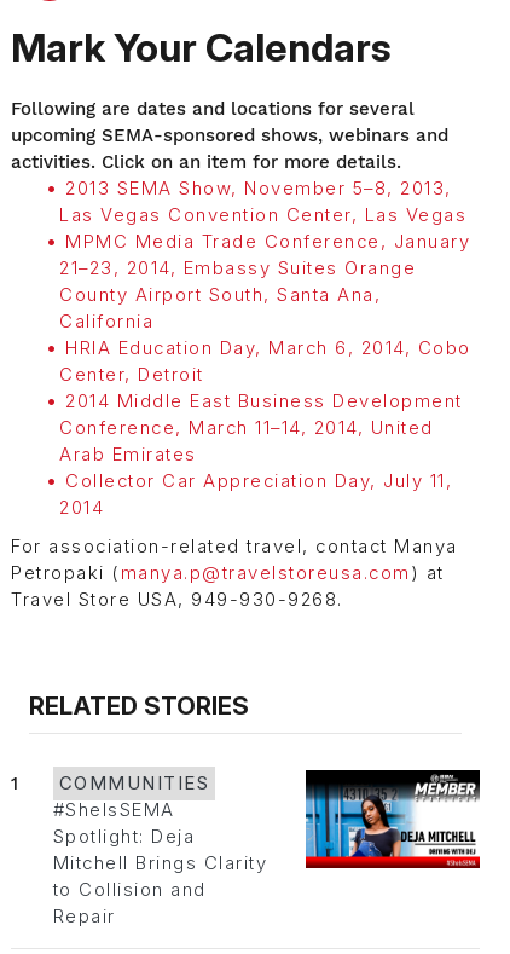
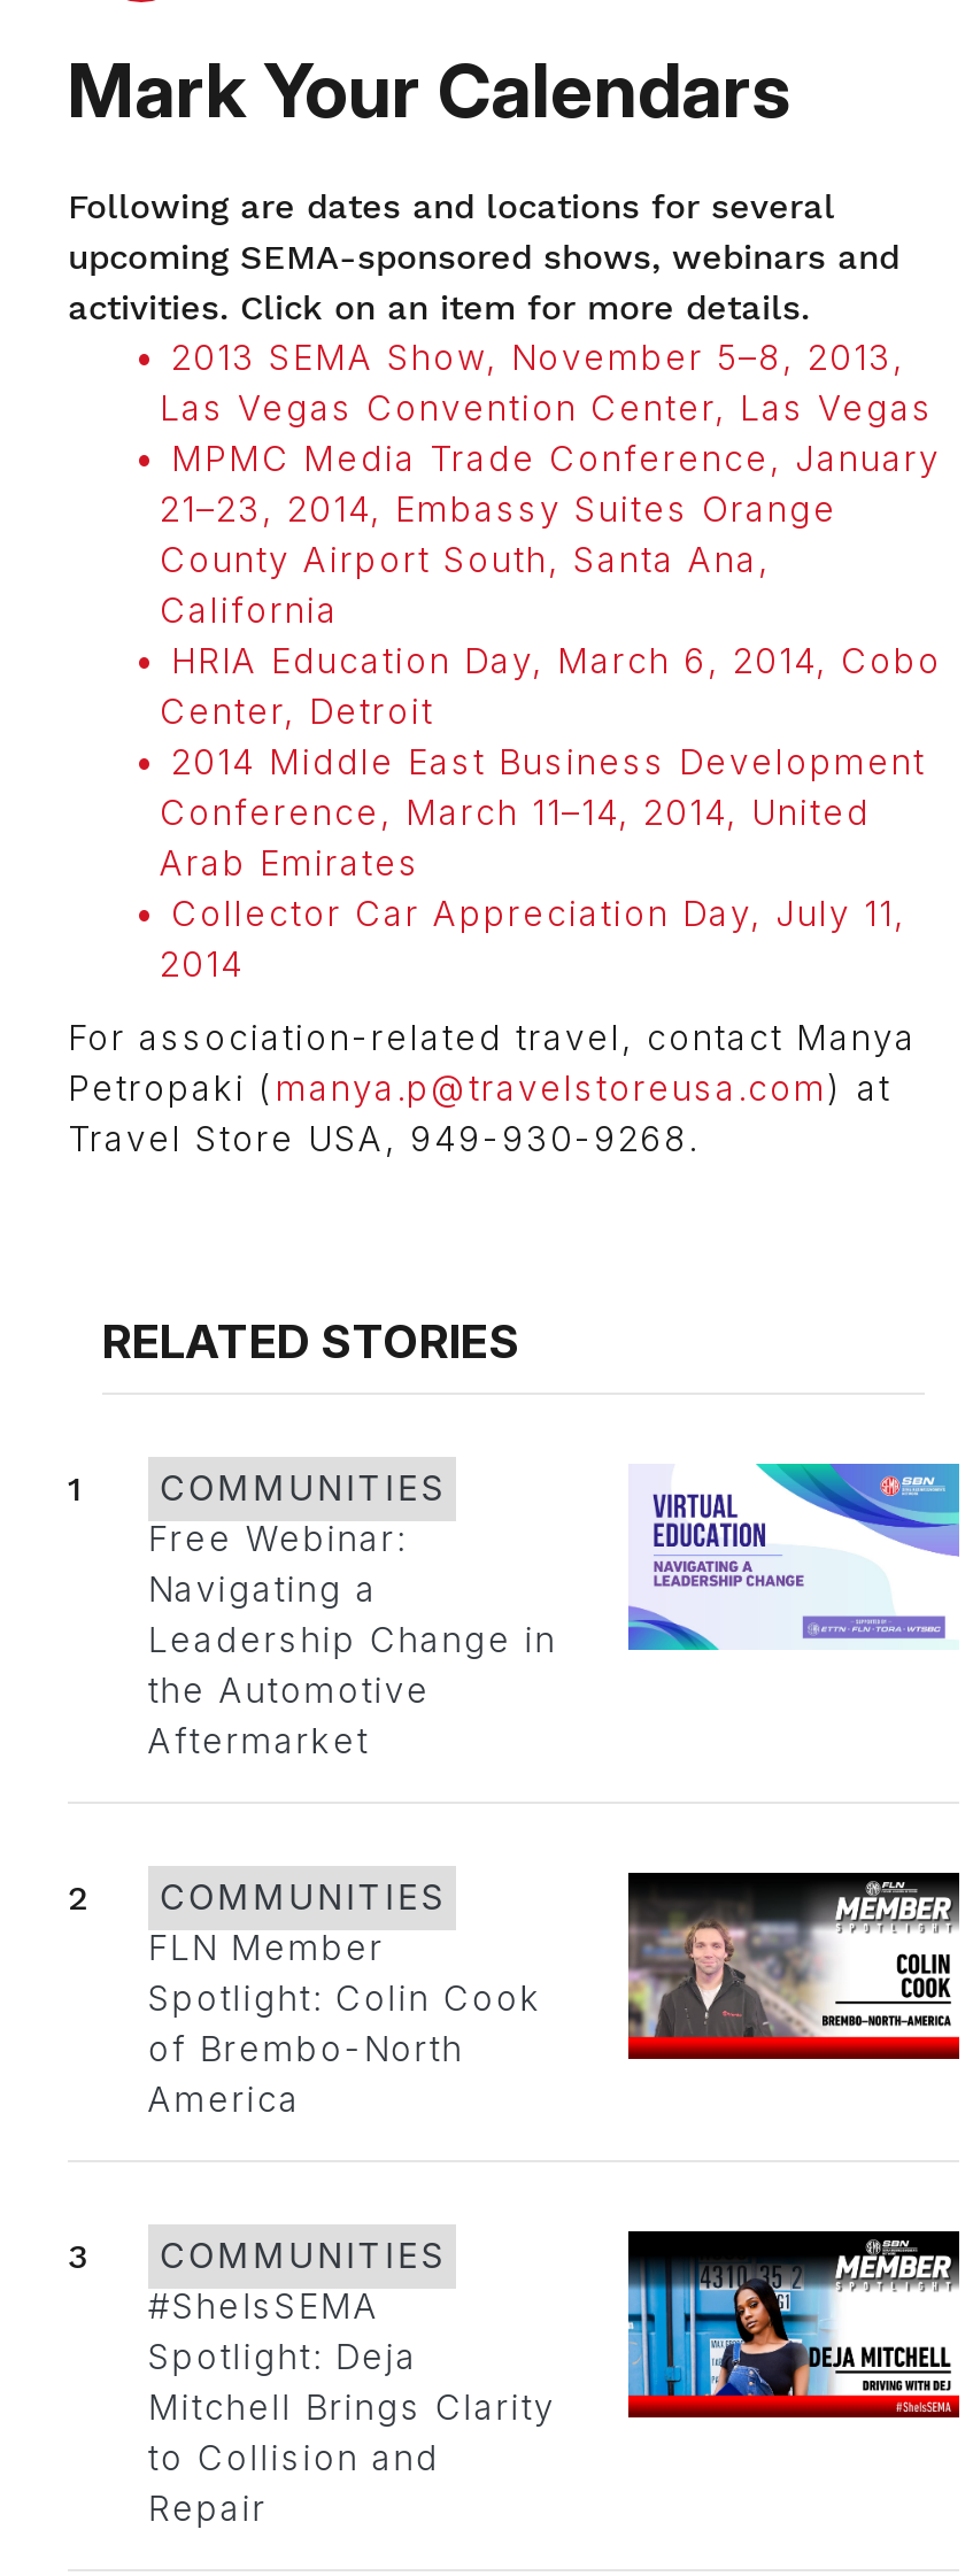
+ [image]
+ Free Webinar:
+ Navigating a
+ Leadership Change in
+ the Automotive
+ Aftermarket

+ [image]
+ 2
+ COMMUNITIES
+ FLN Member
+ Spotlight: Colin Cook
+ of Brembo-North
+ America

+ 3
+ COMMUNITIES
